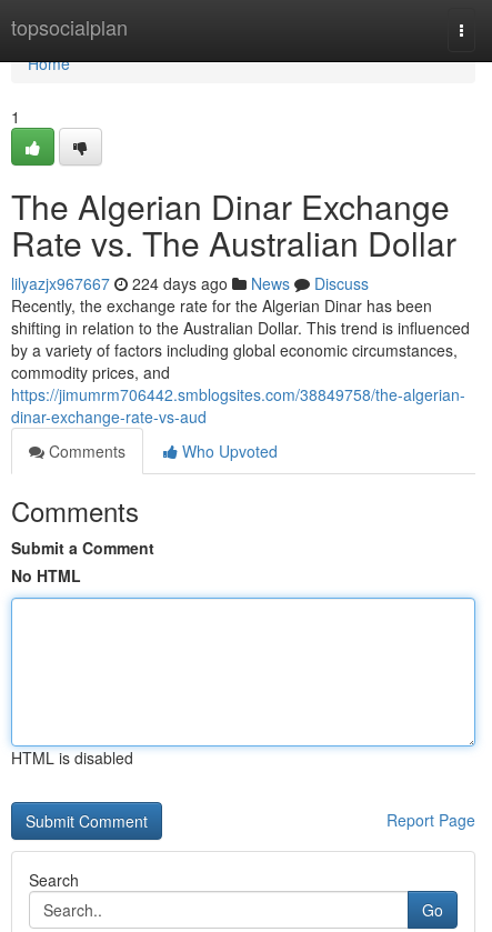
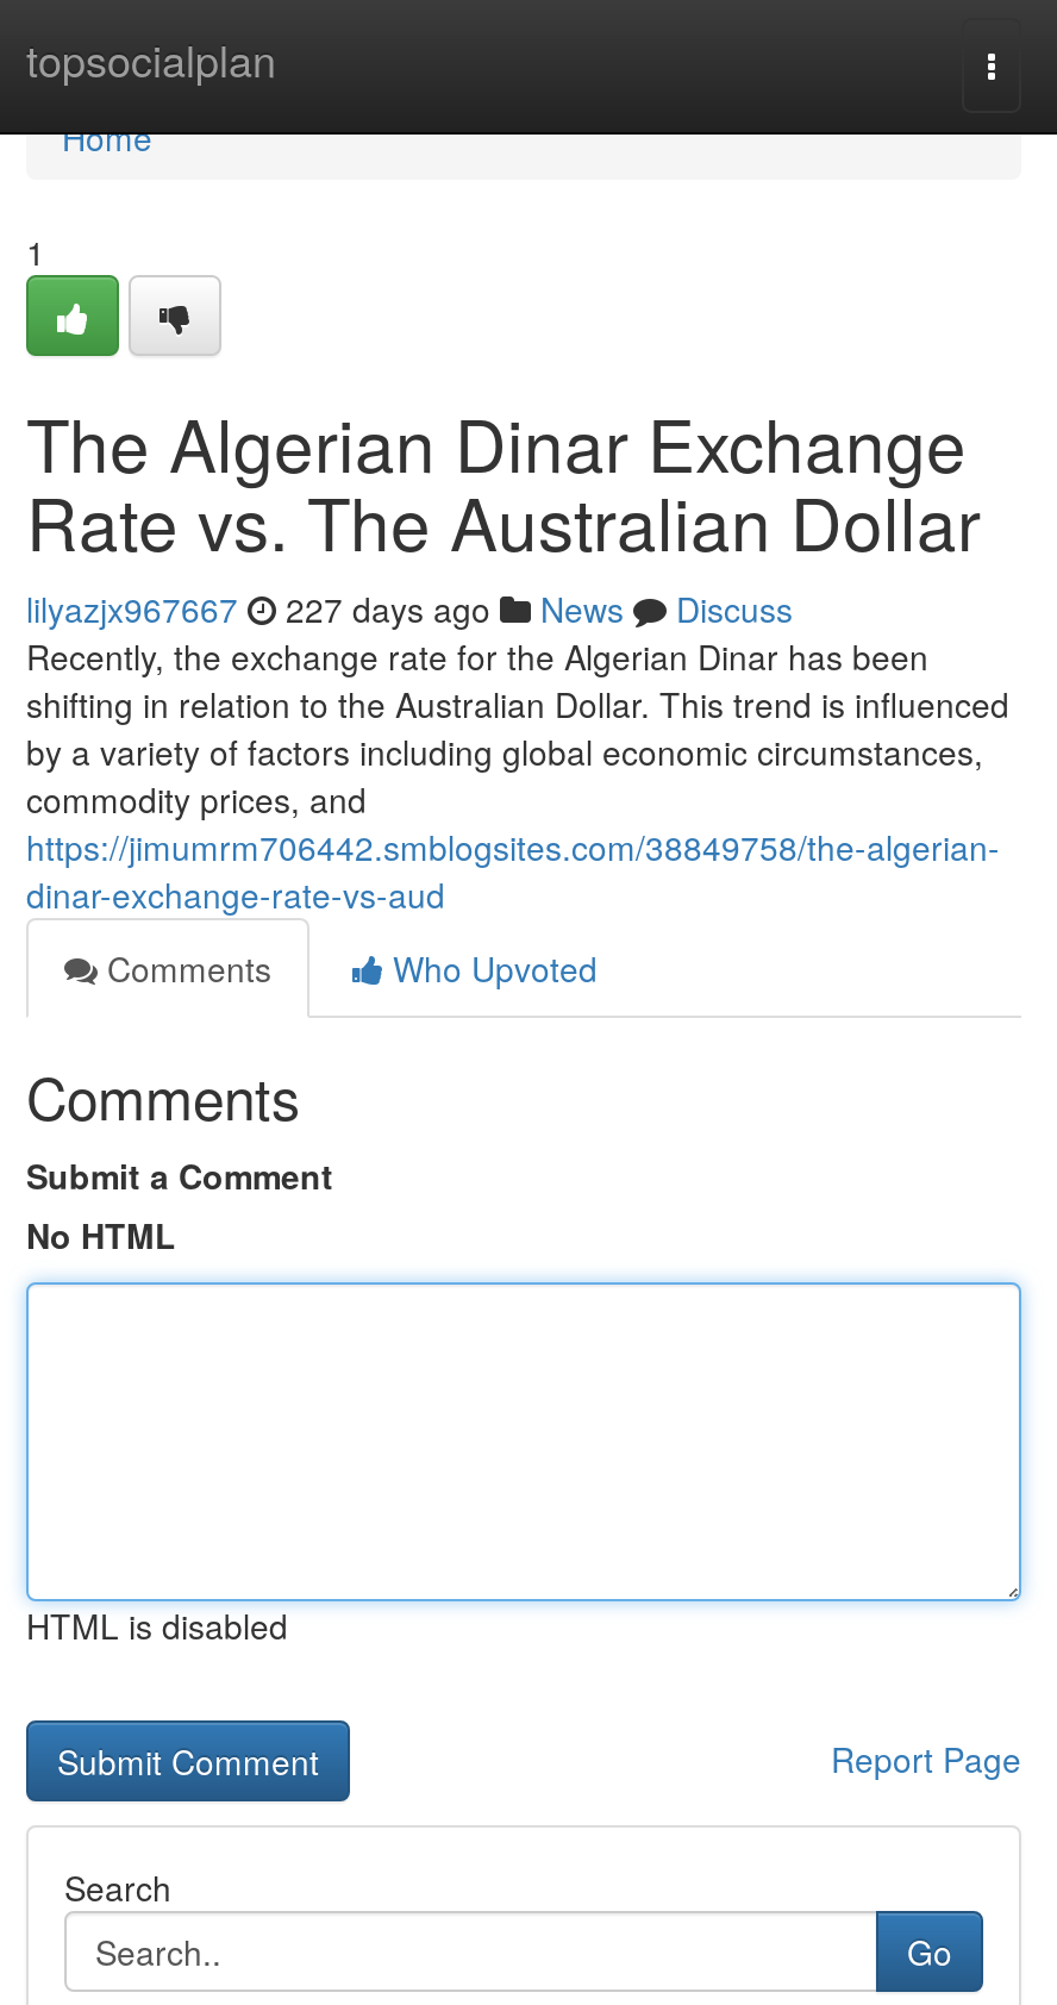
- lilyazjx967667 224 days ago News Discuss
+ lilyazjx967667 227 days ago News Discuss
